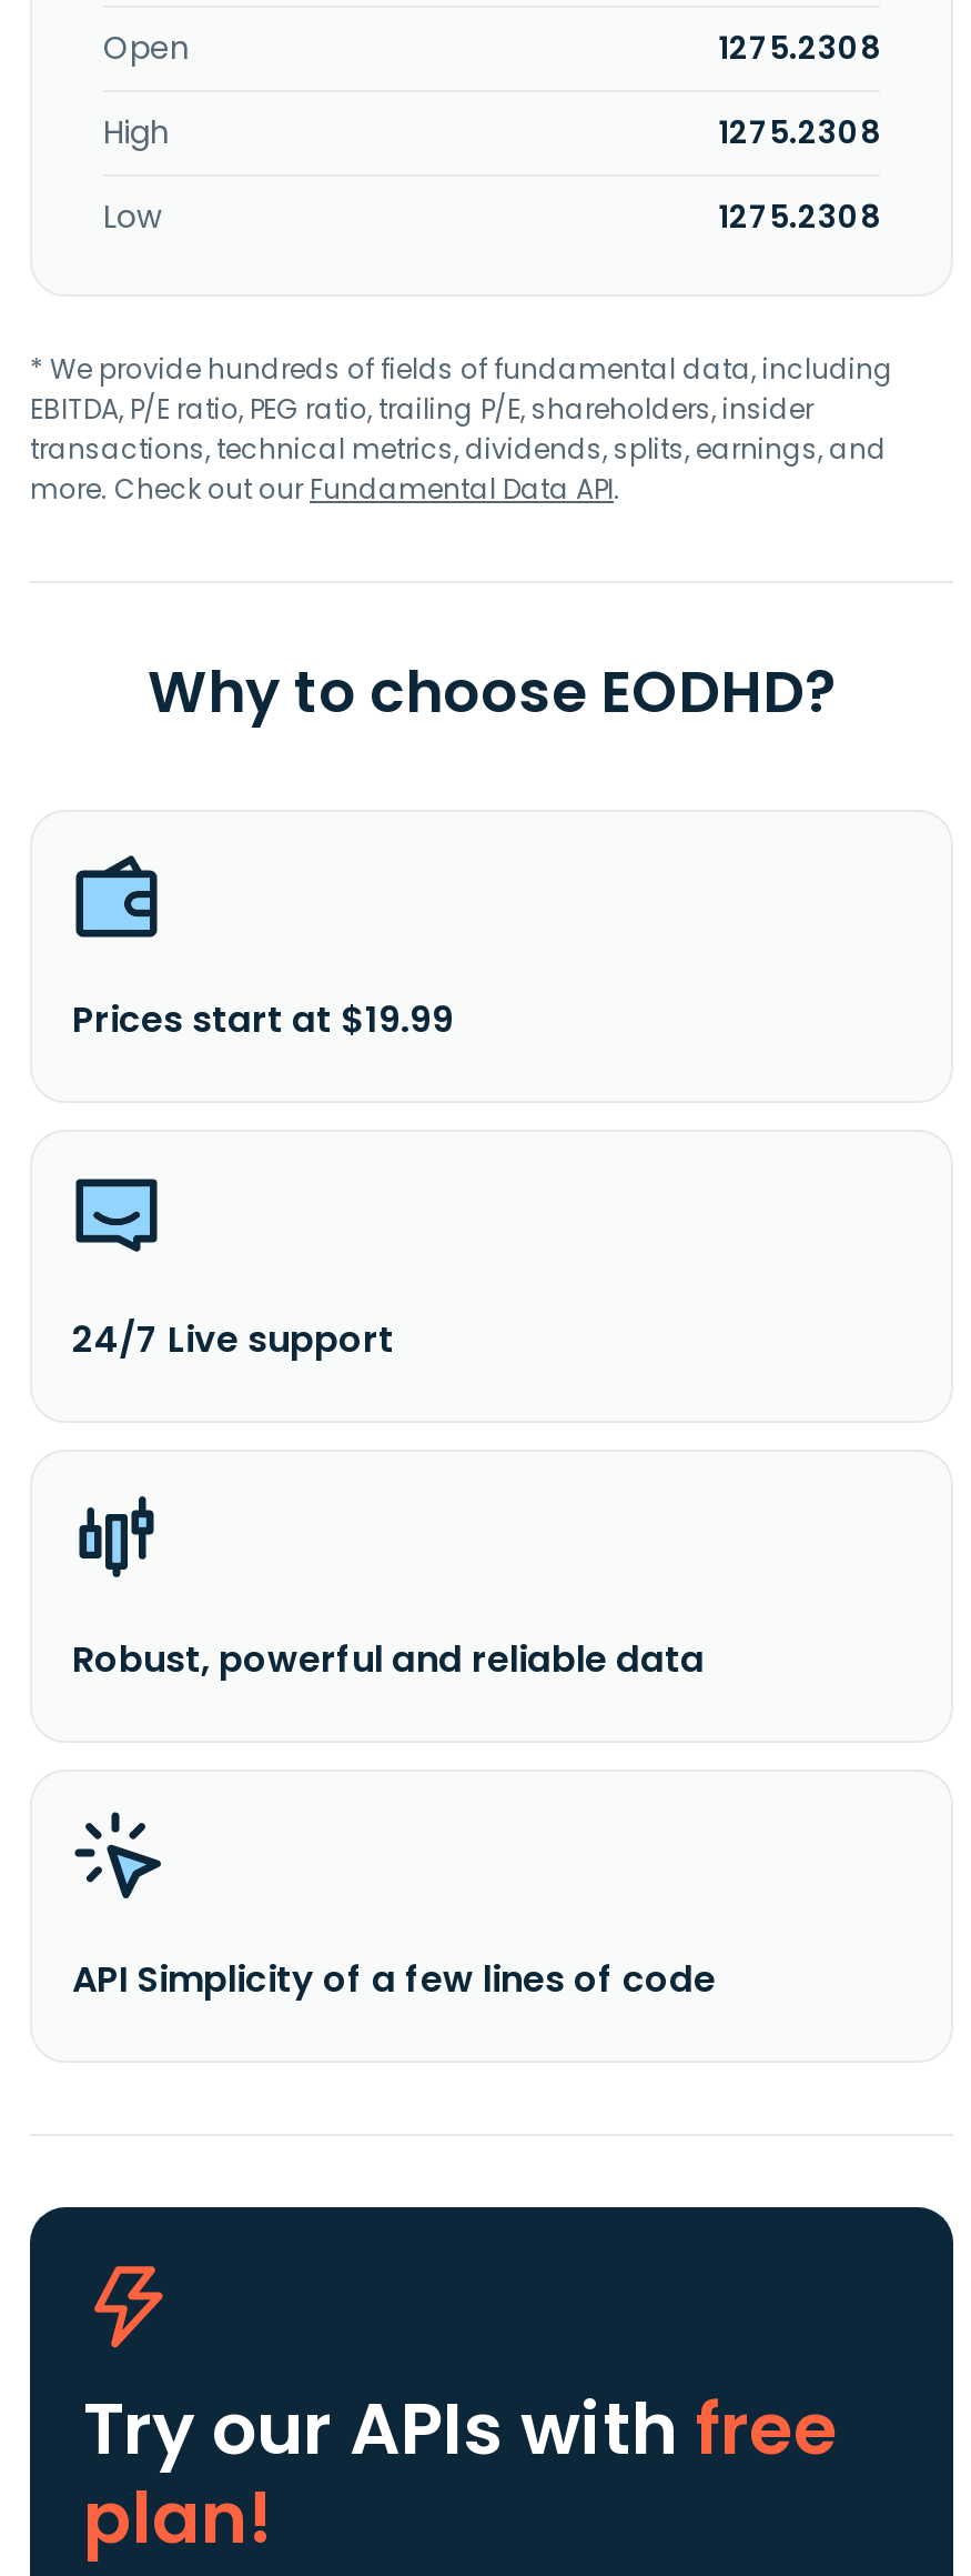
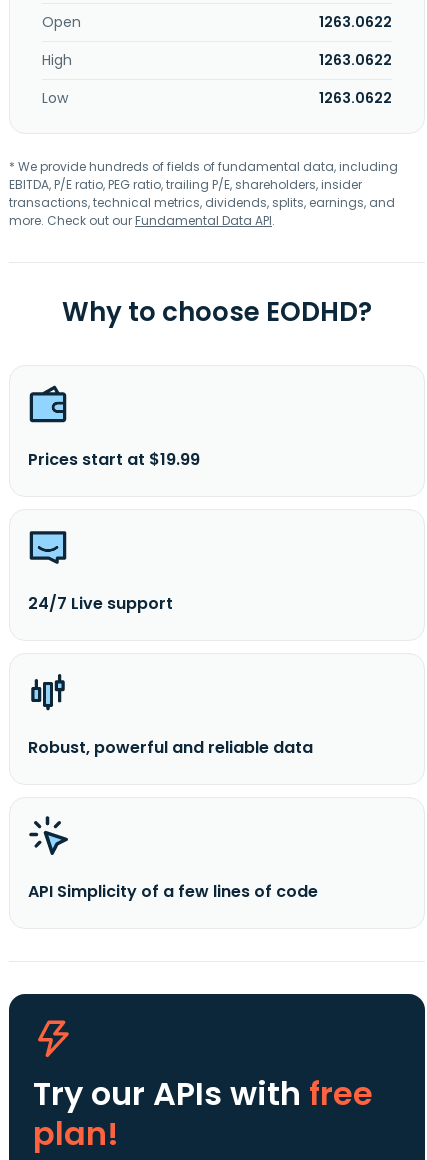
- 1275.2308
+ 1263.0622

- 1275.2308
+ 1263.0622

- 1275.2308
+ 1263.0622
